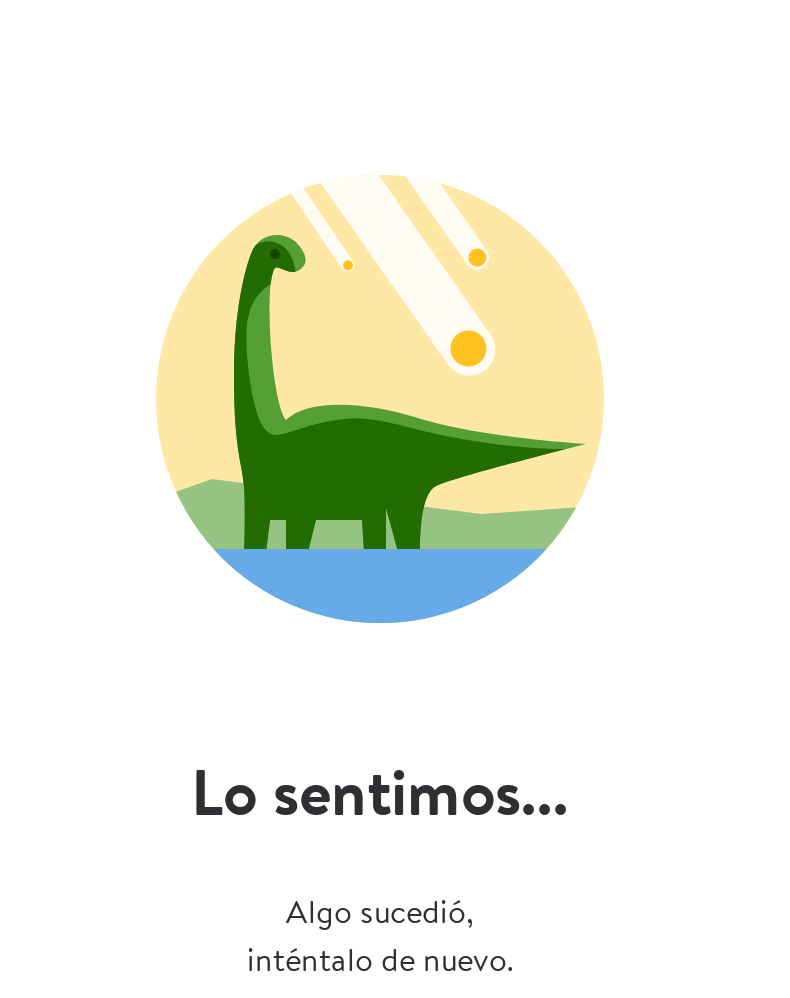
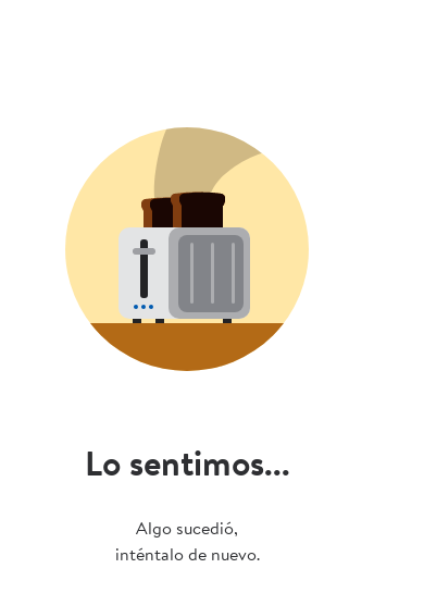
- [image]
+ [image]
